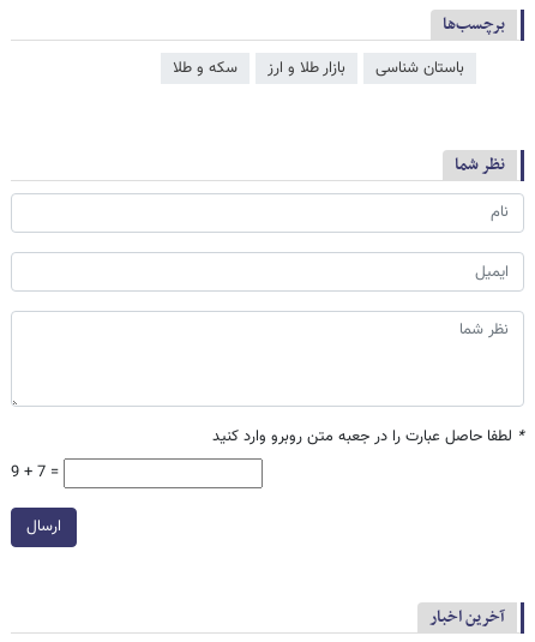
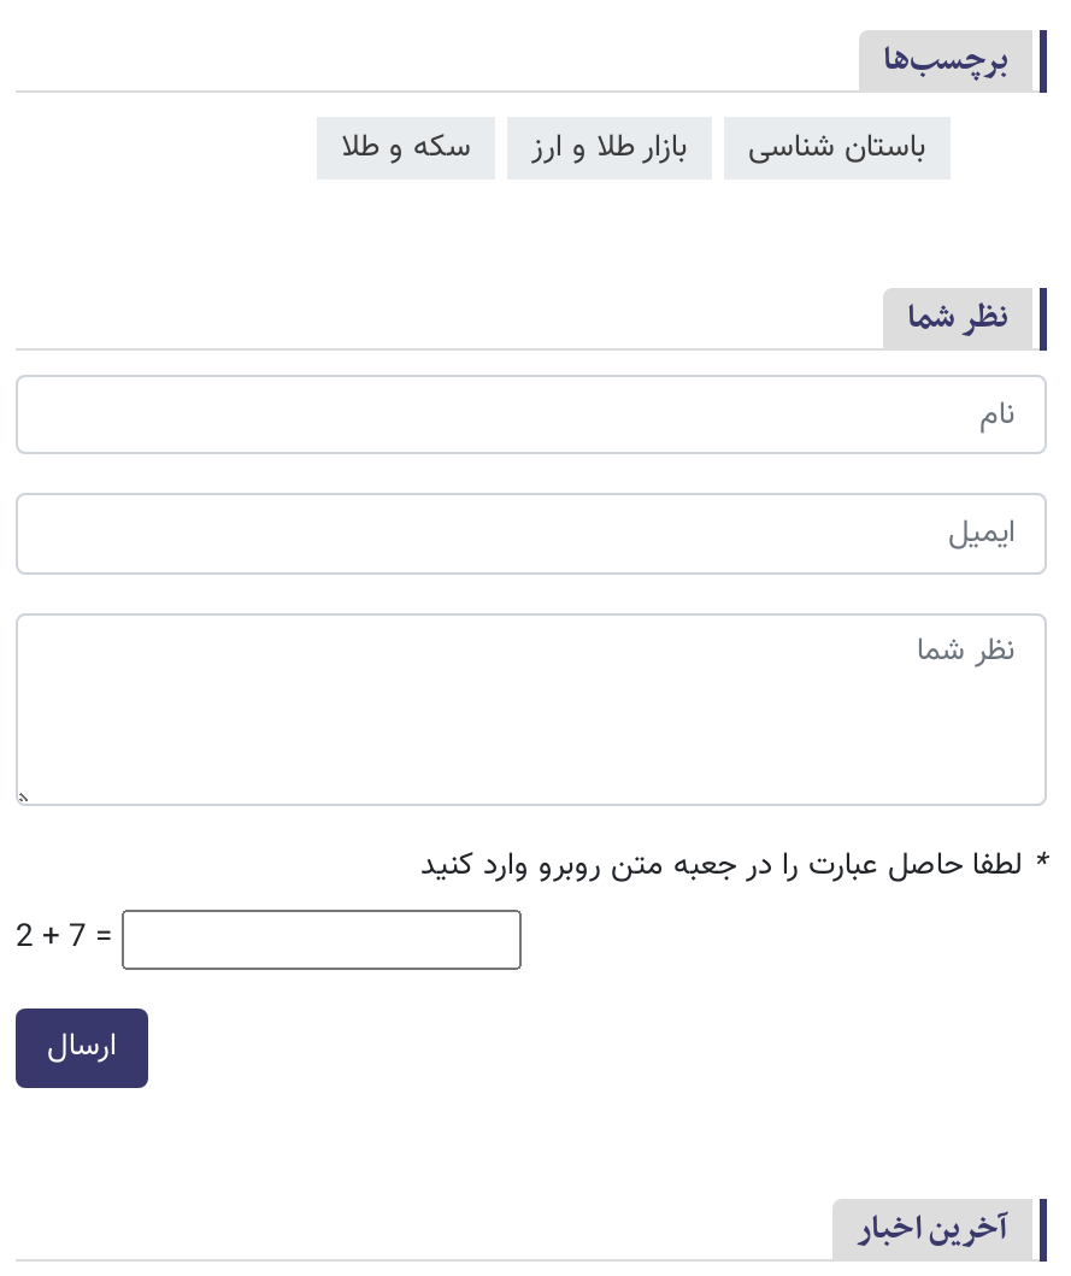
- 9 + 7 =
+ 2 + 7 =
